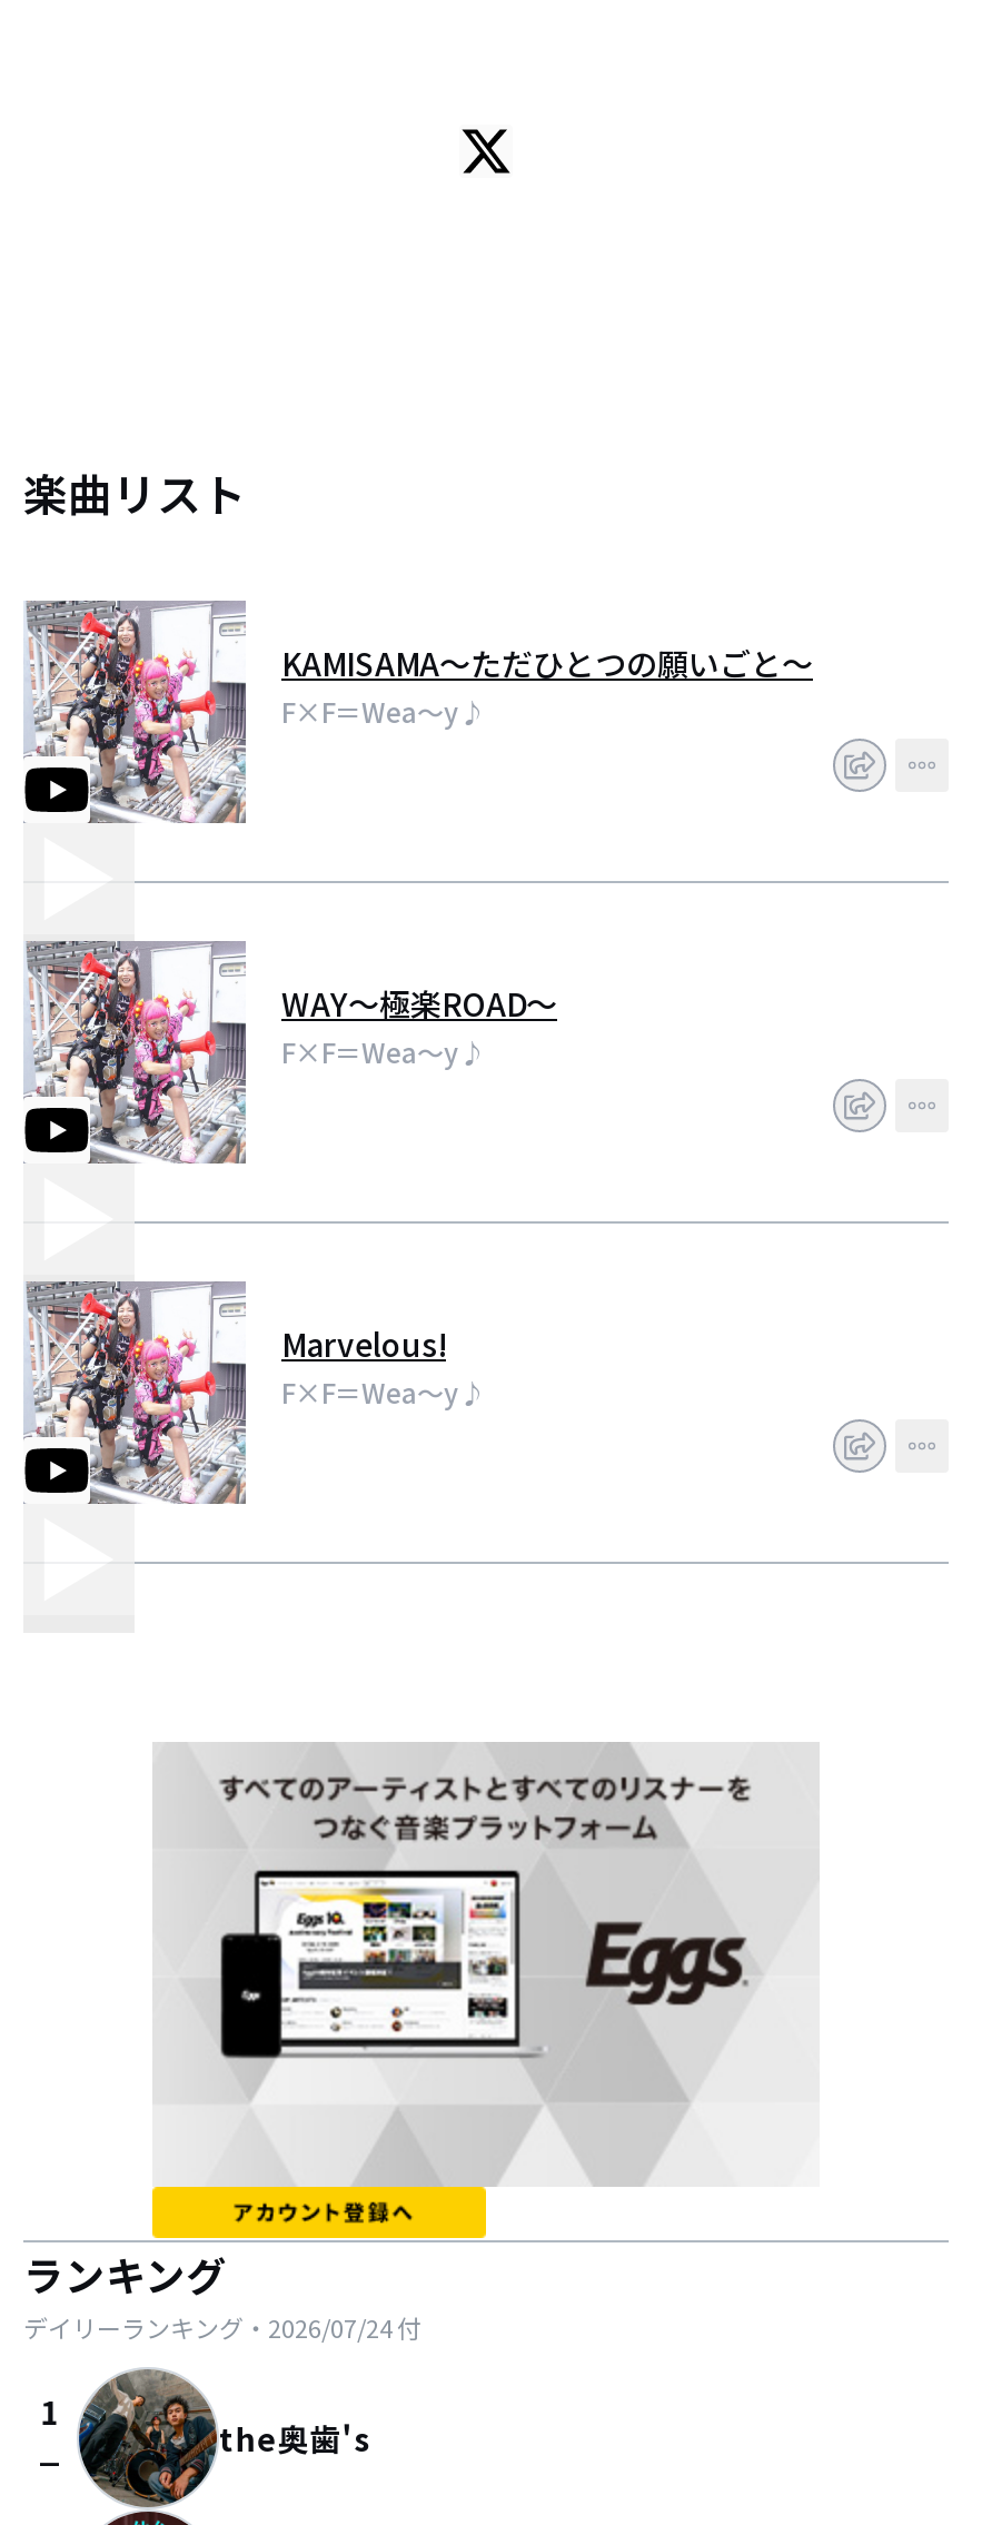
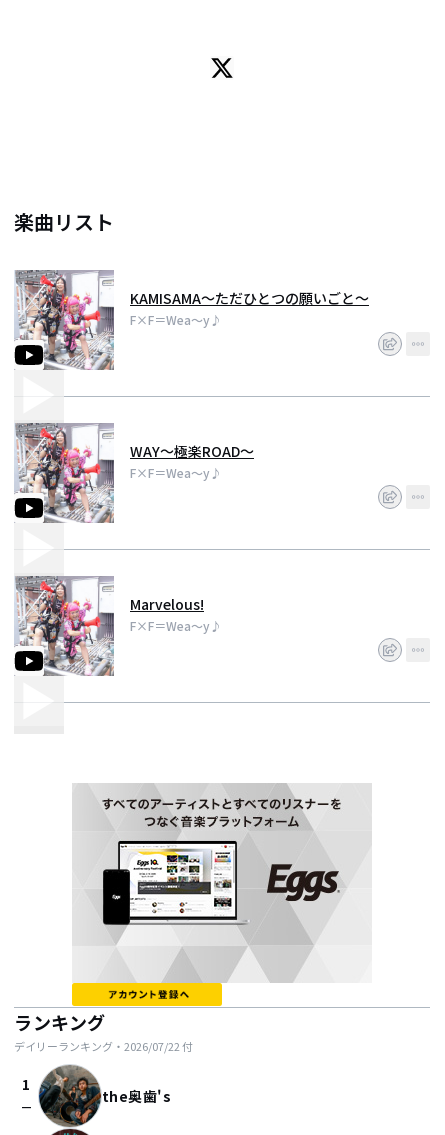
- デイリーランキング・2026/07/24付
+ デイリーランキング・2026/07/22付
